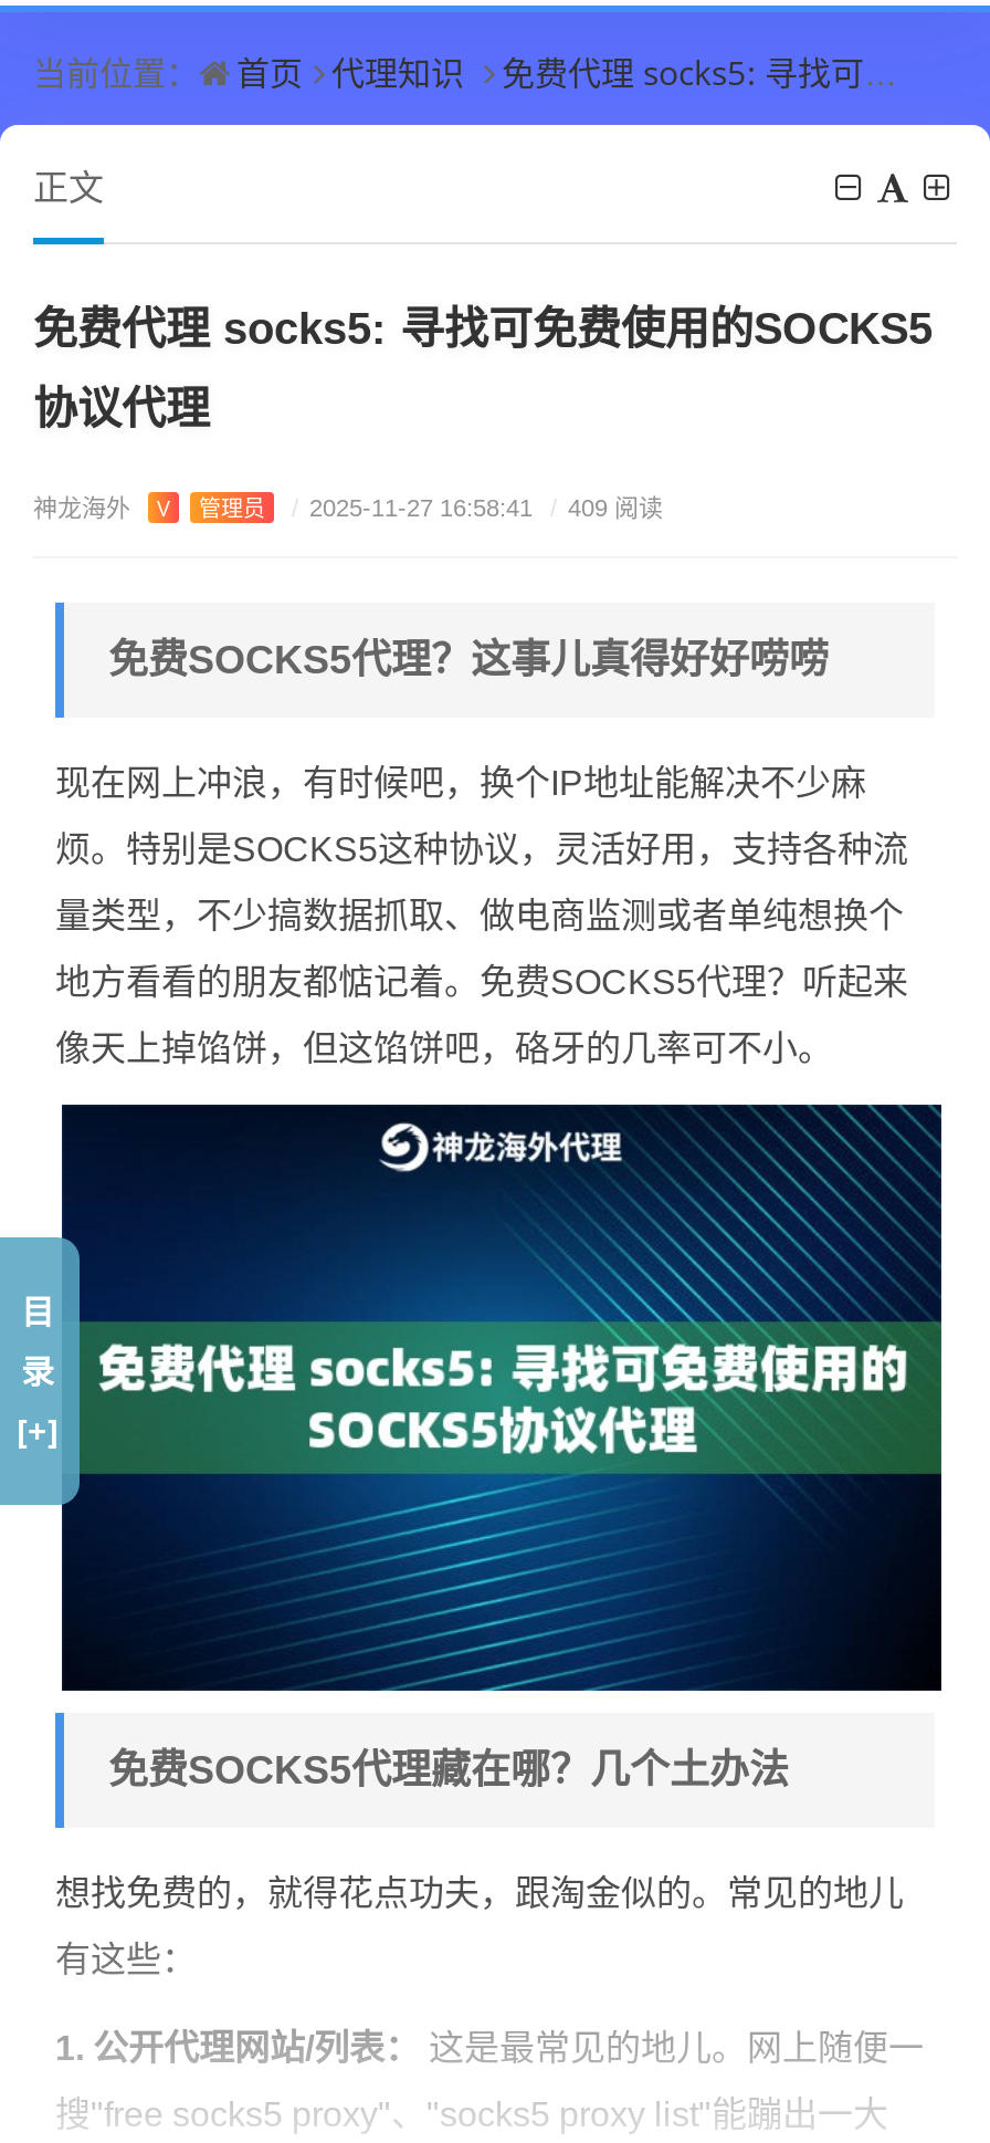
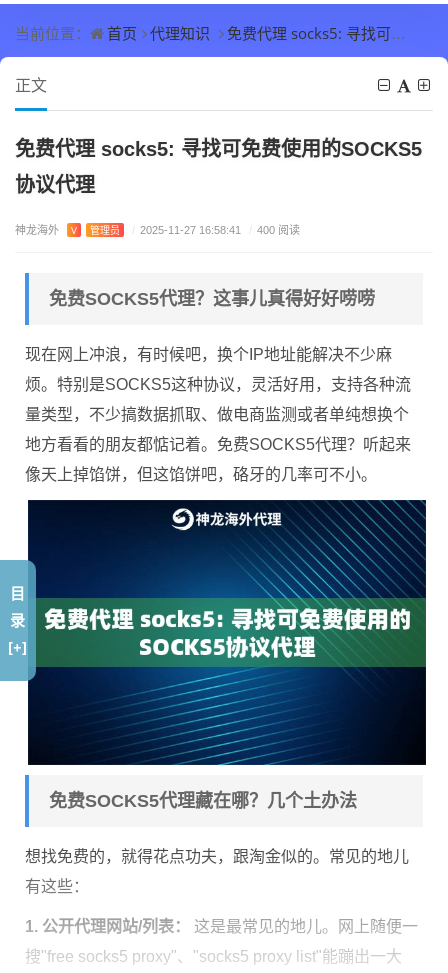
- 神龙海外 V 管理员 / 2025-11-27 16:58:41 / 409 阅读
+ 神龙海外 V 管理员 / 2025-11-27 16:58:41 / 400 阅读
